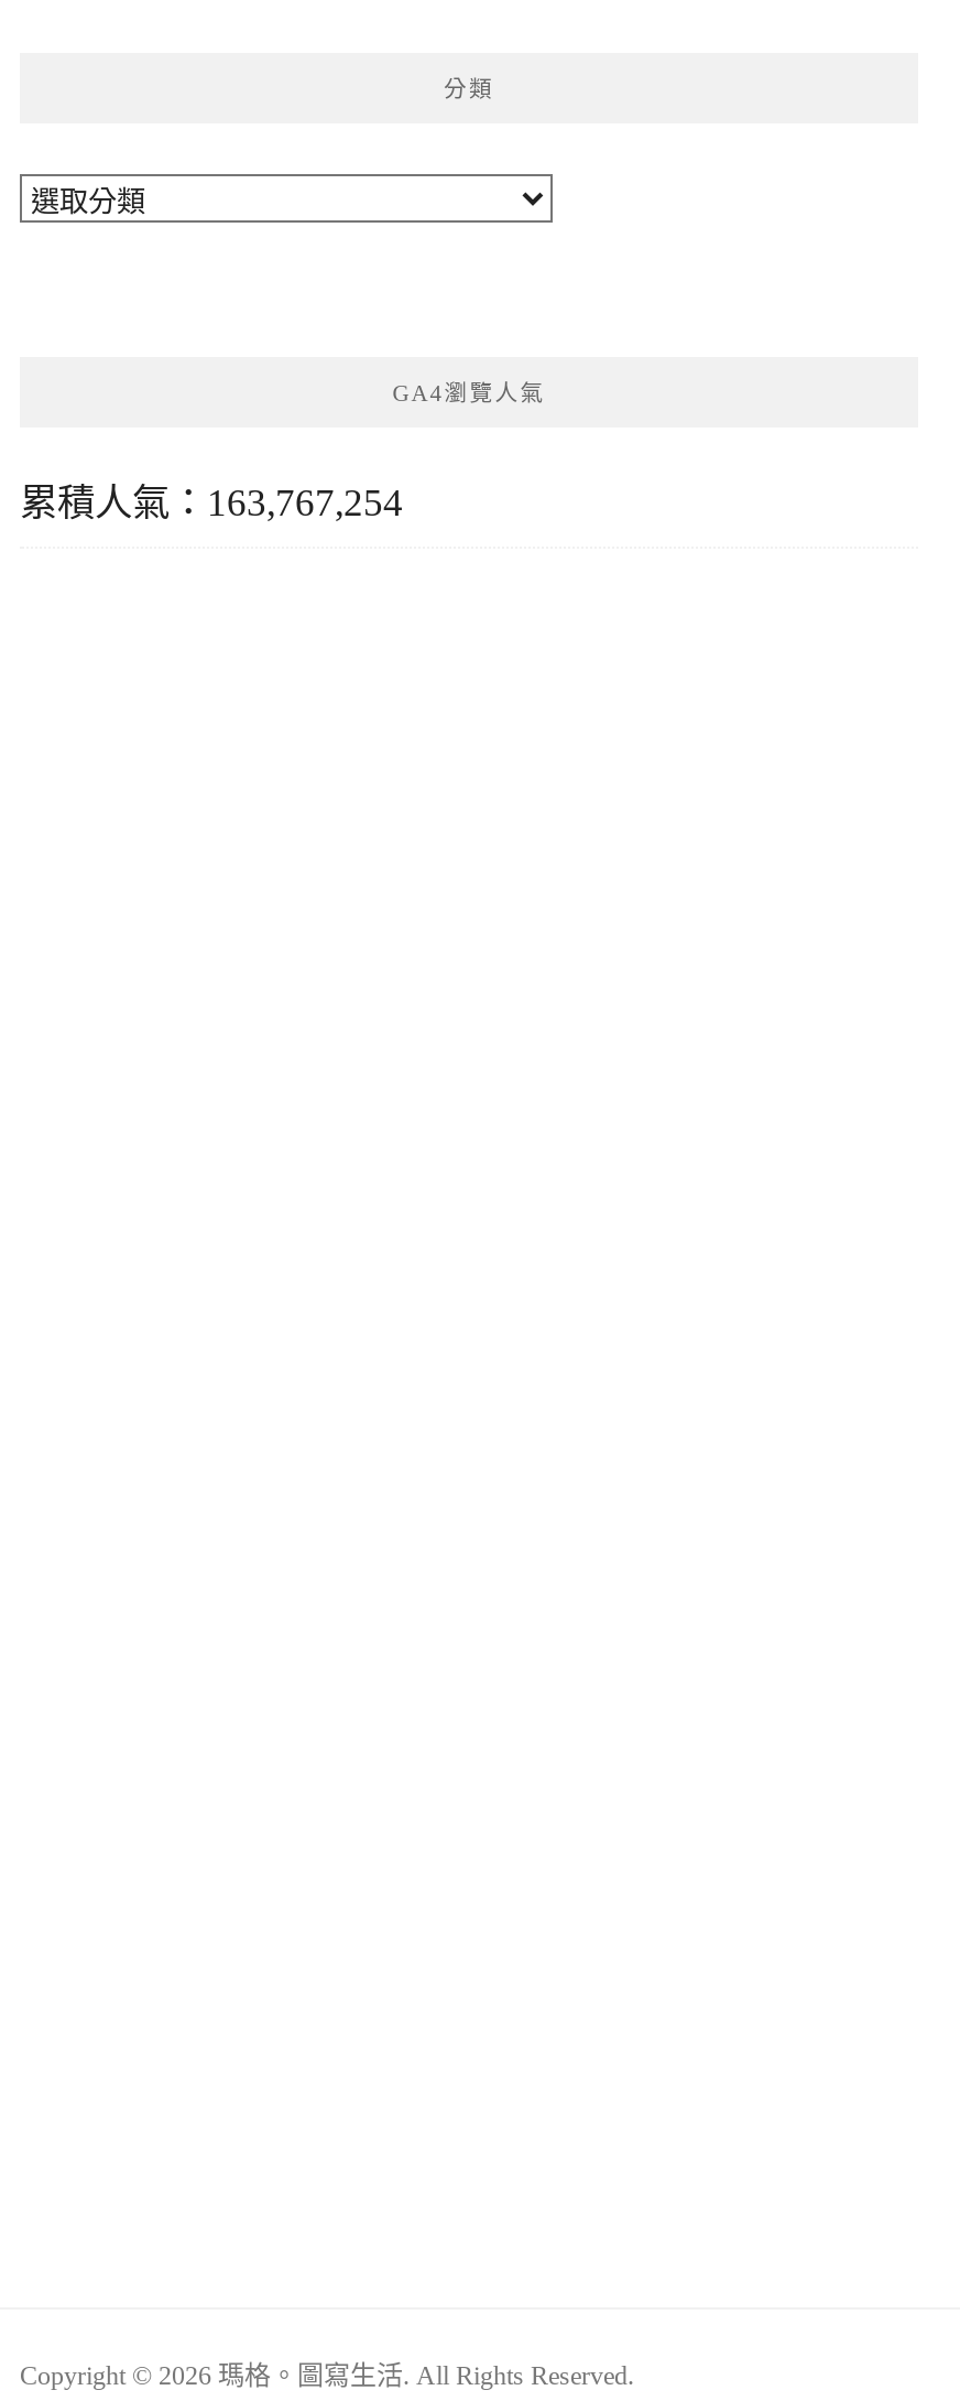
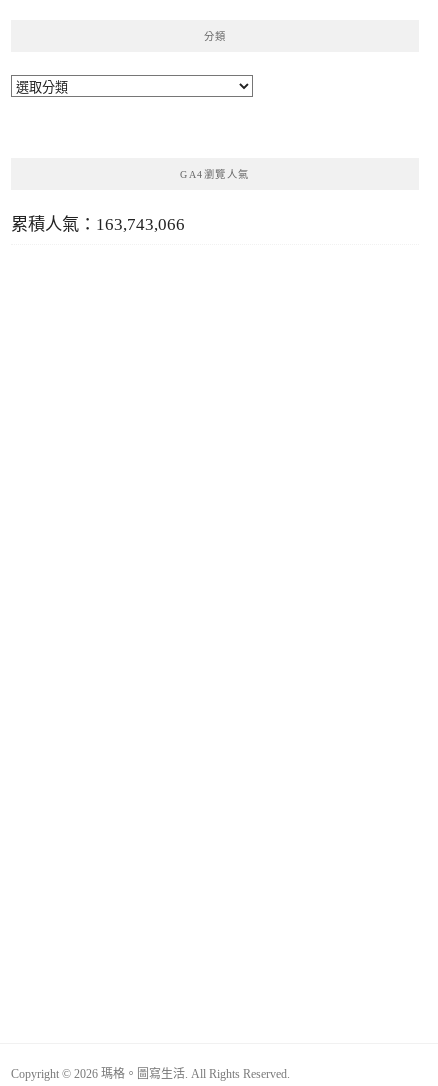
- 累積人氣：163,767,254
+ 累積人氣：163,743,066
